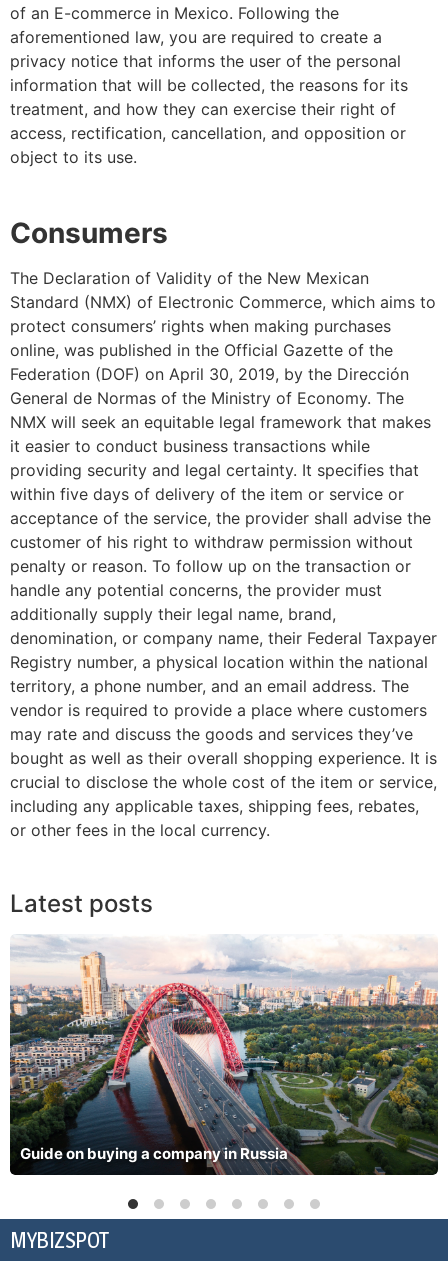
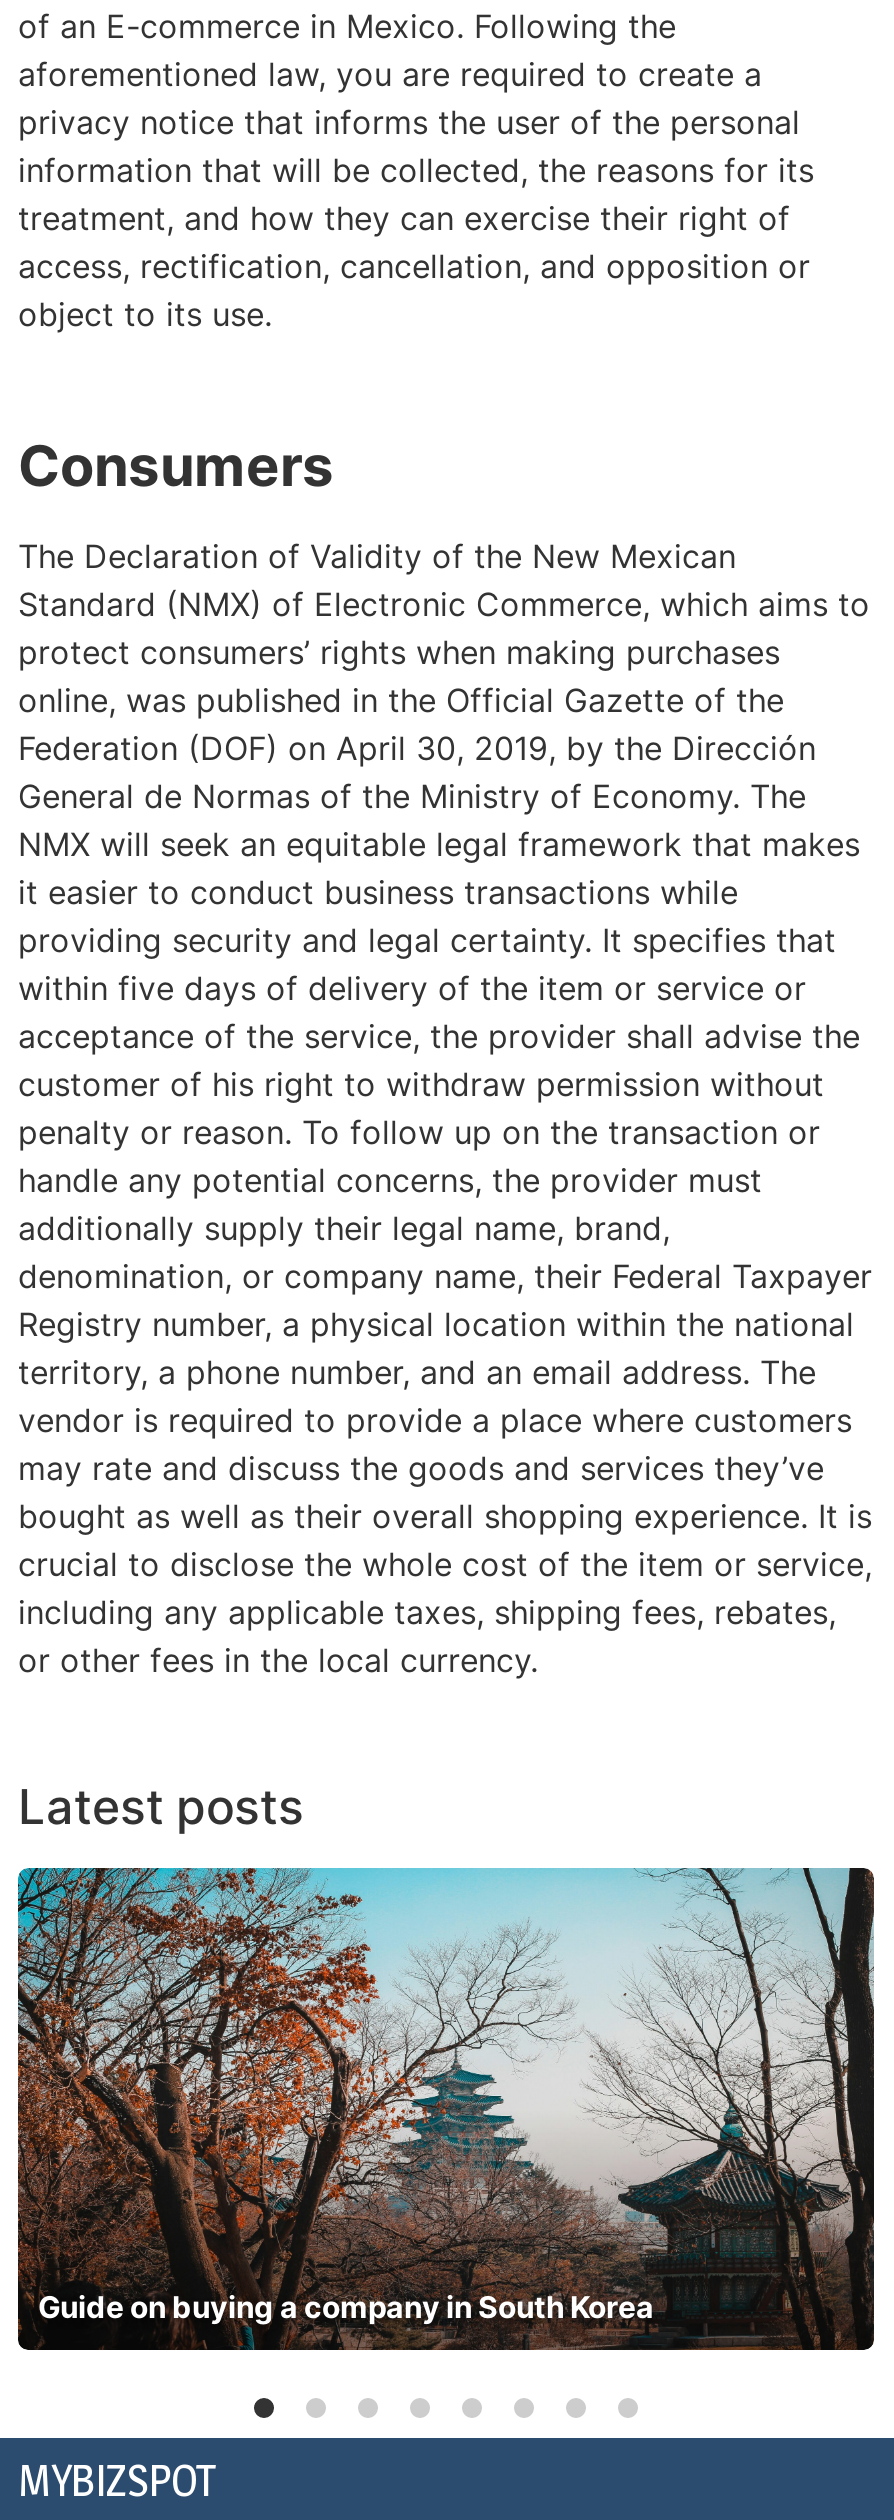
- [image]
- Guide on buying a company in Russia
+ [image]
+ Guide on buying a company in South Korea
